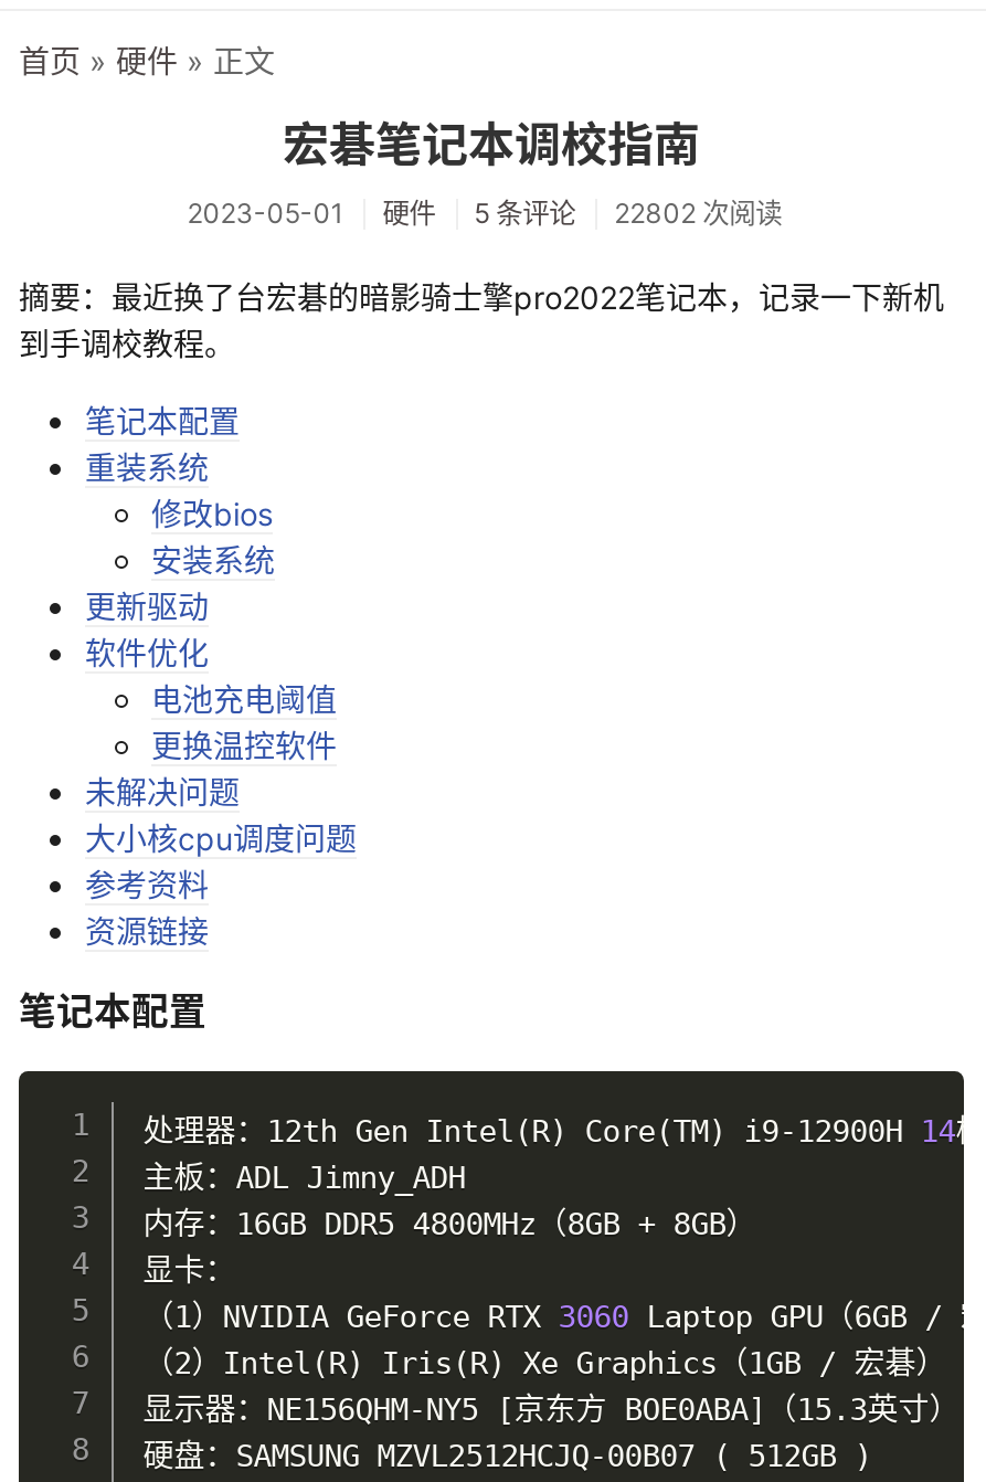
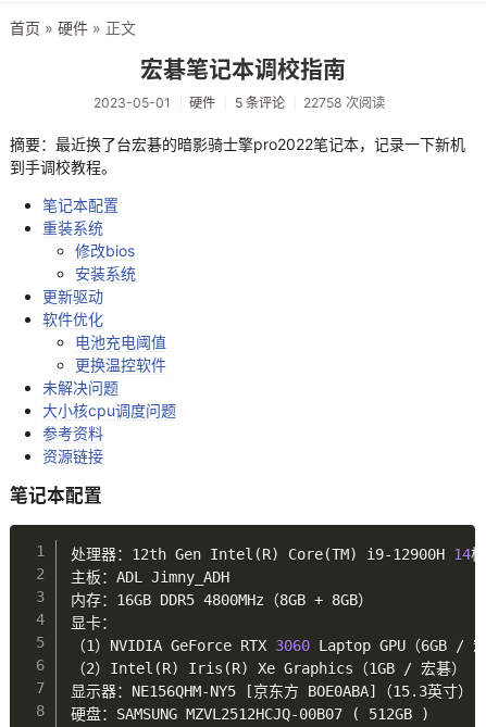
- 22802 次阅读
+ 22758 次阅读
